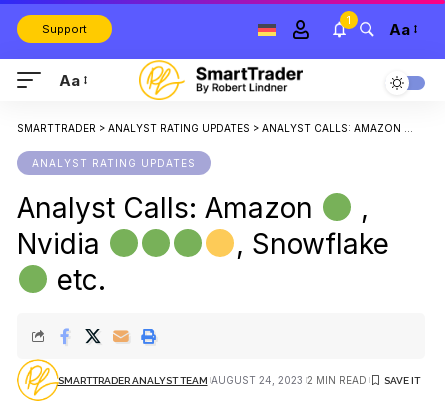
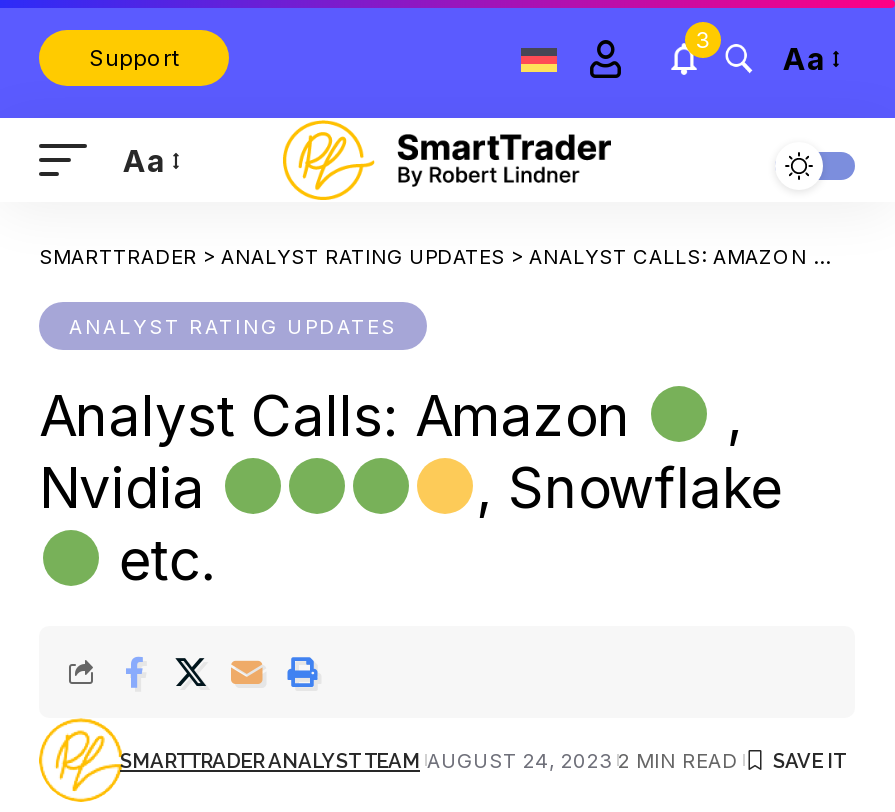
- 1
+ 3
